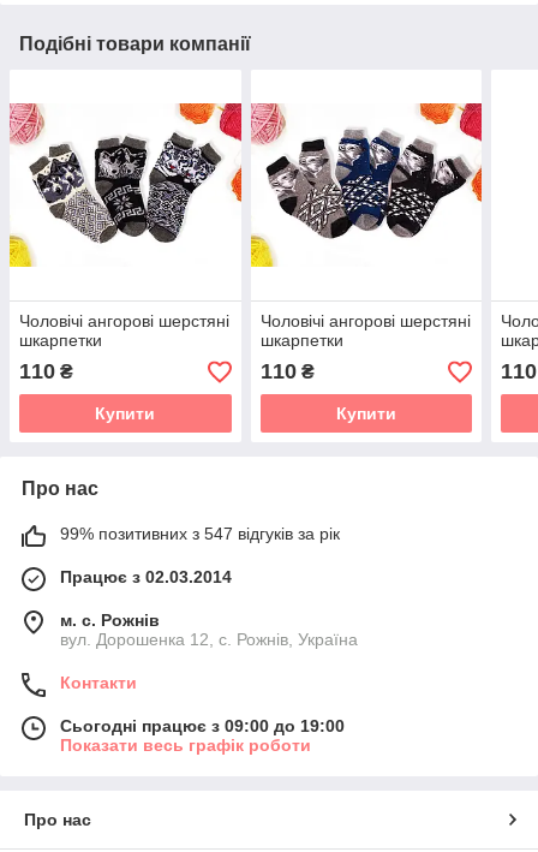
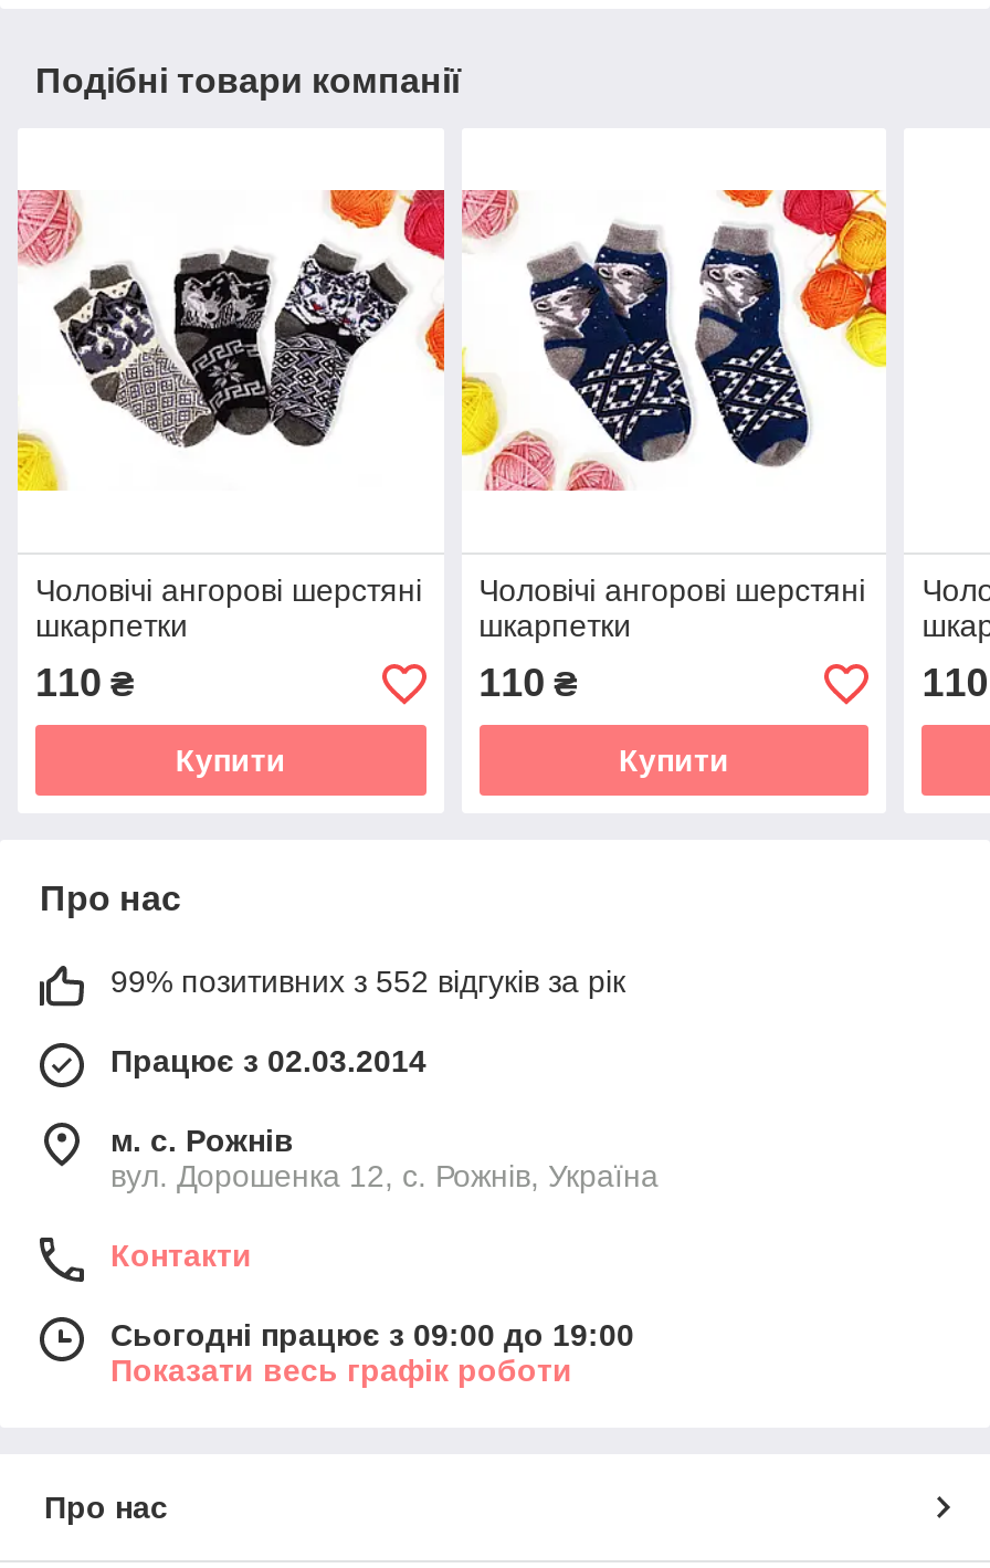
- [image]
+ [image]

- 99% позитивних з 547 відгуків за рік
+ 99% позитивних з 552 відгуків за рік
